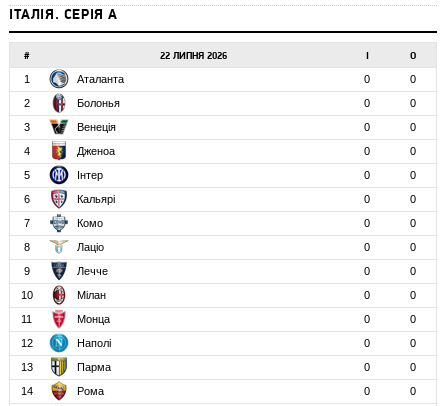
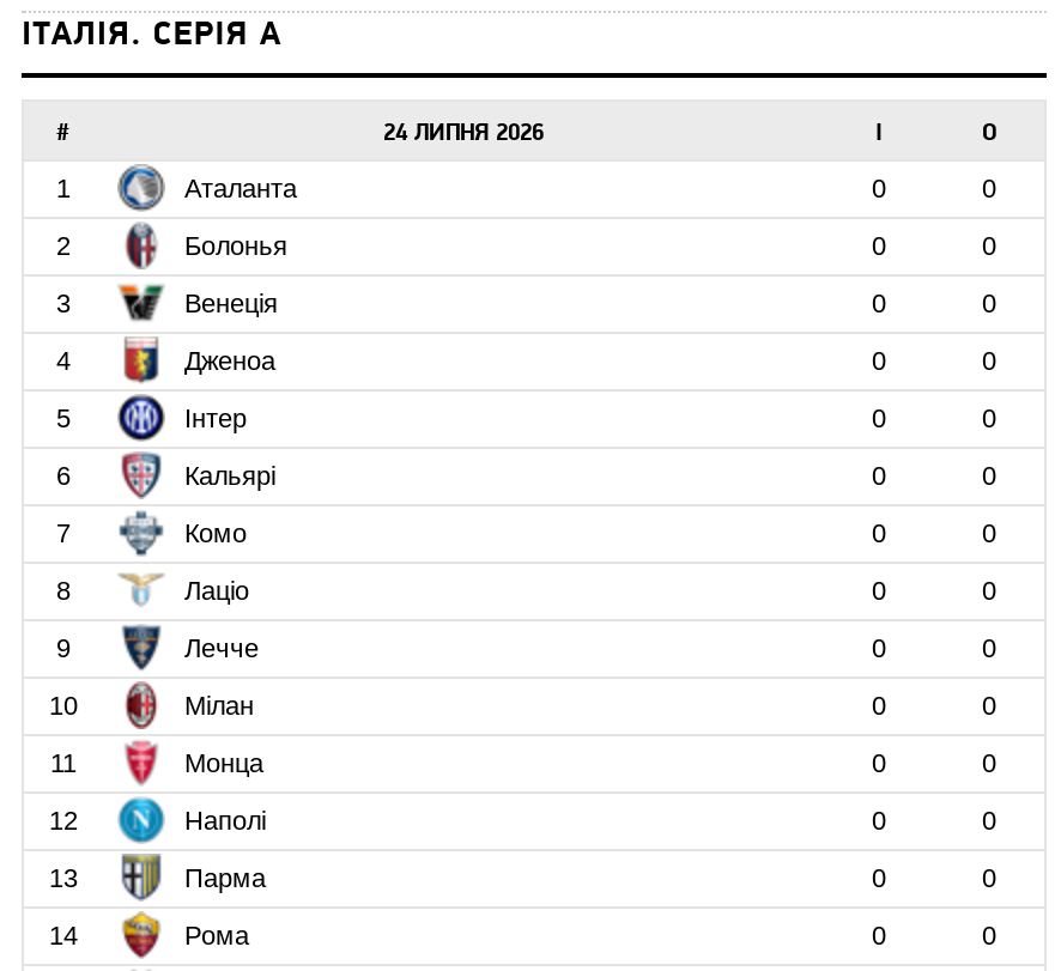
- 22 ЛИПНЯ 2026
+ 24 ЛИПНЯ 2026
